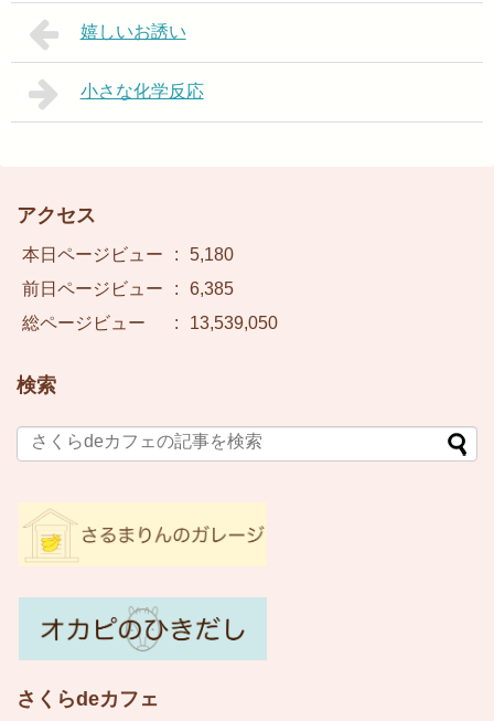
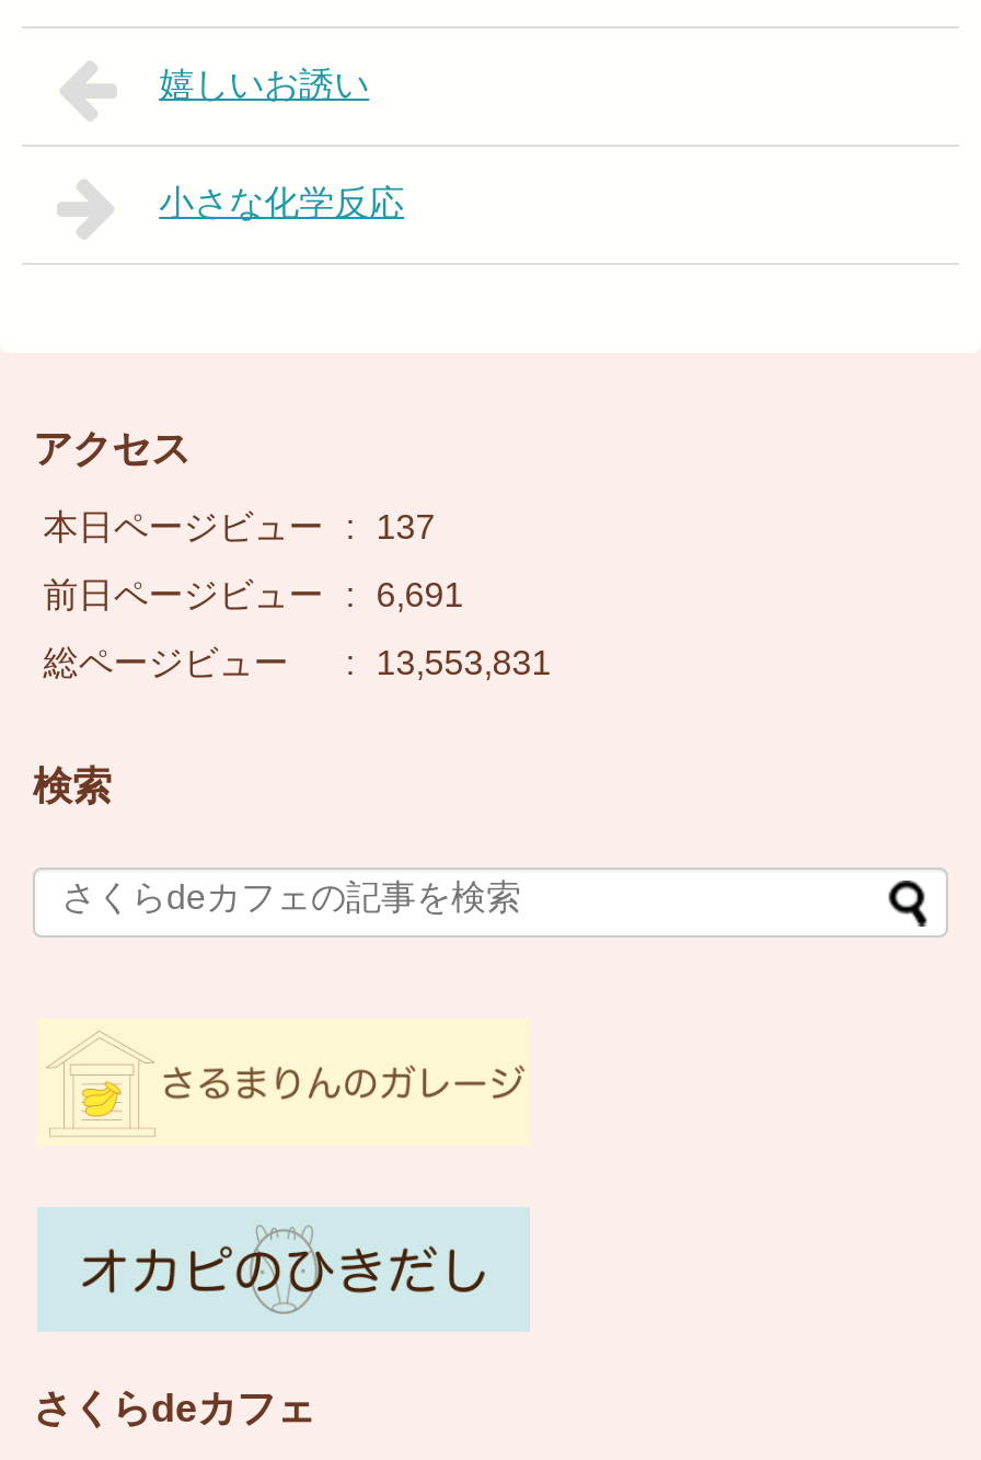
- 本日ページビュー : 5,180
+ 本日ページビュー : 137

- 前日ページビュー : 6,385
+ 前日ページビュー : 6,691

- 総ページビュー : 13,539,050
+ 総ページビュー : 13,553,831
